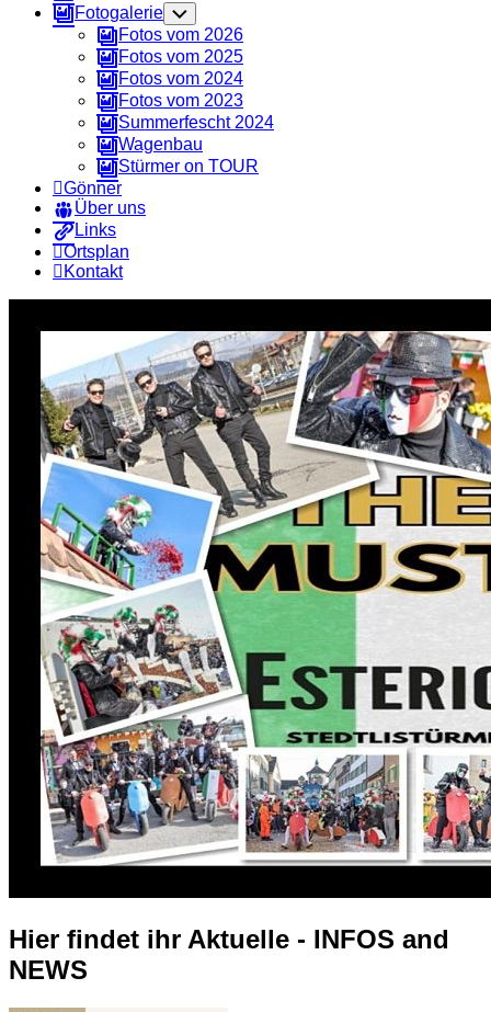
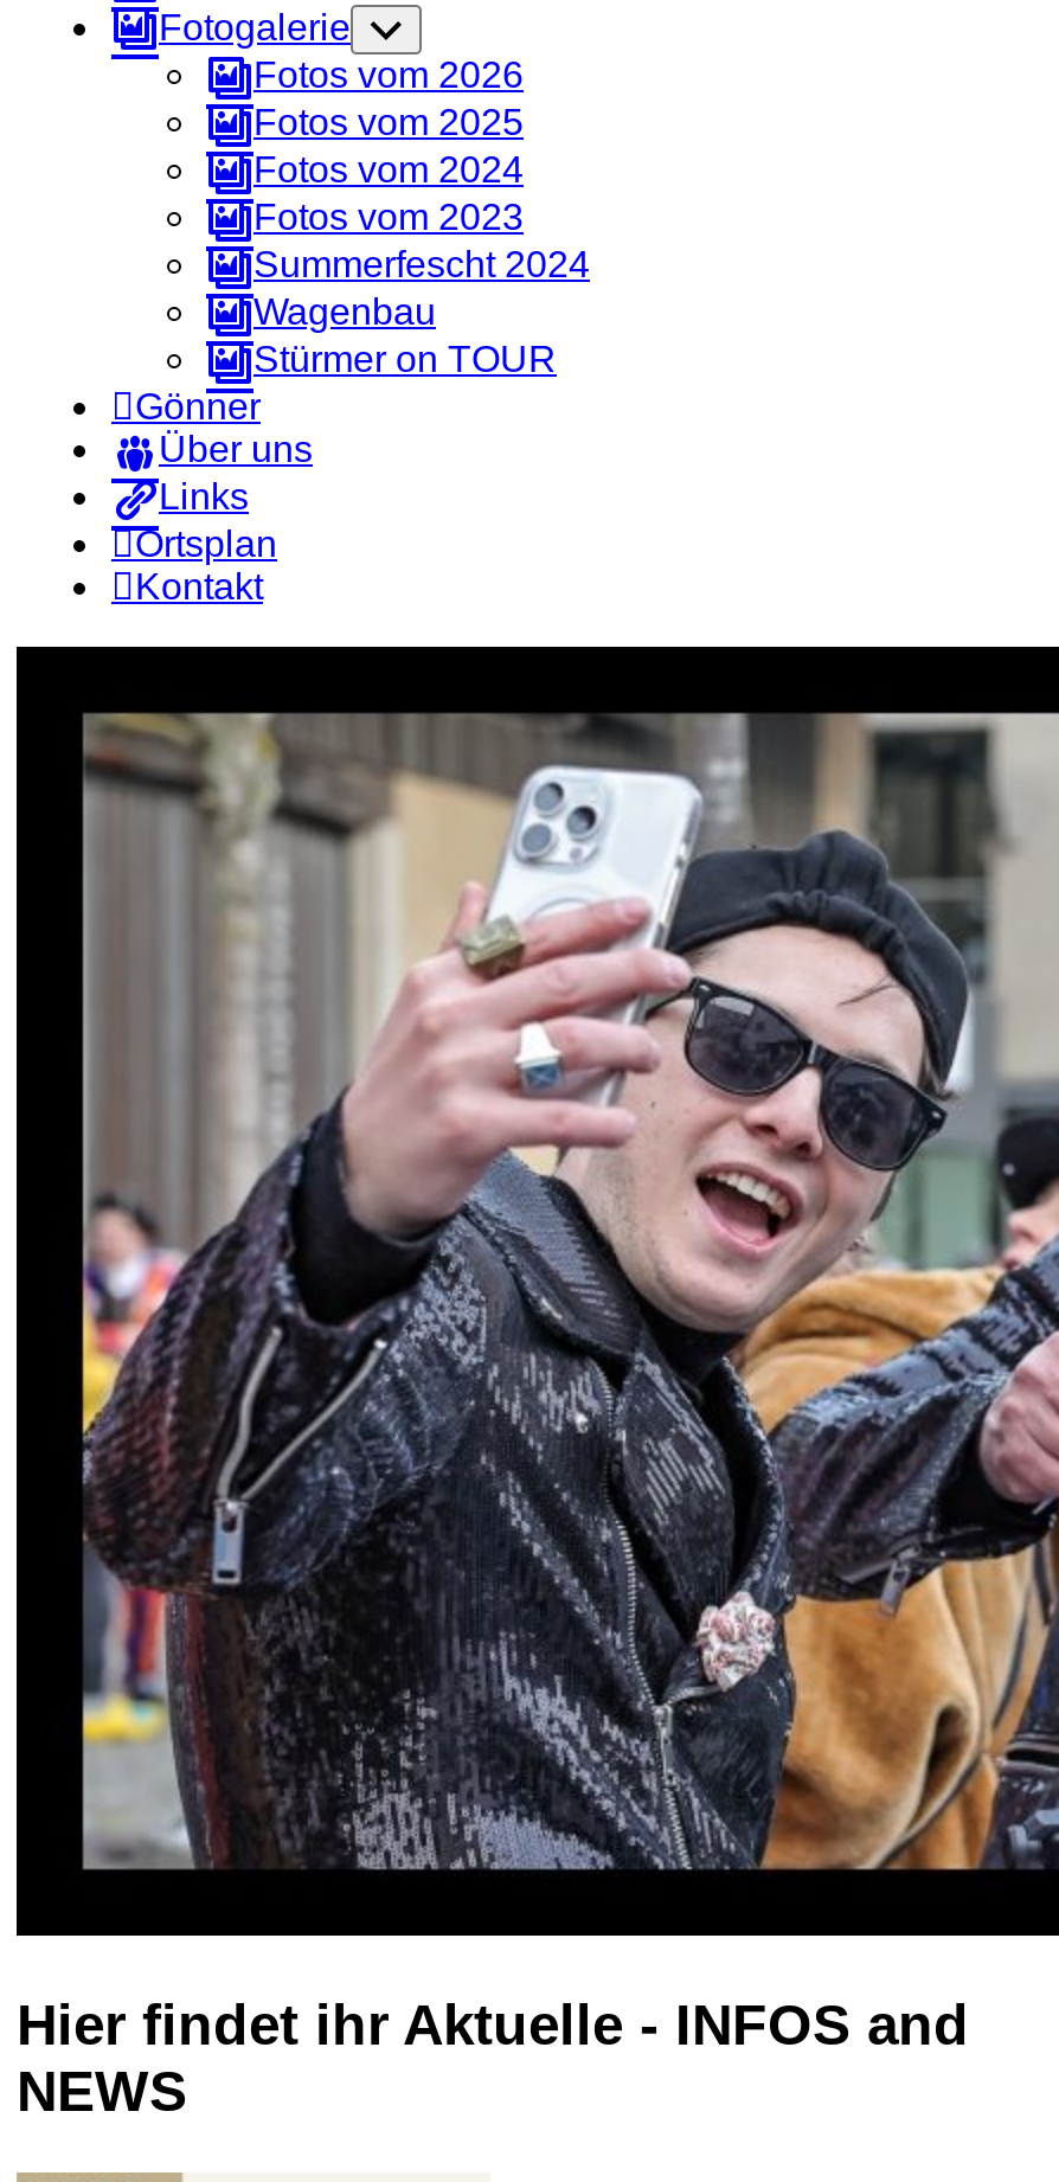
- [image]
+ [image]
